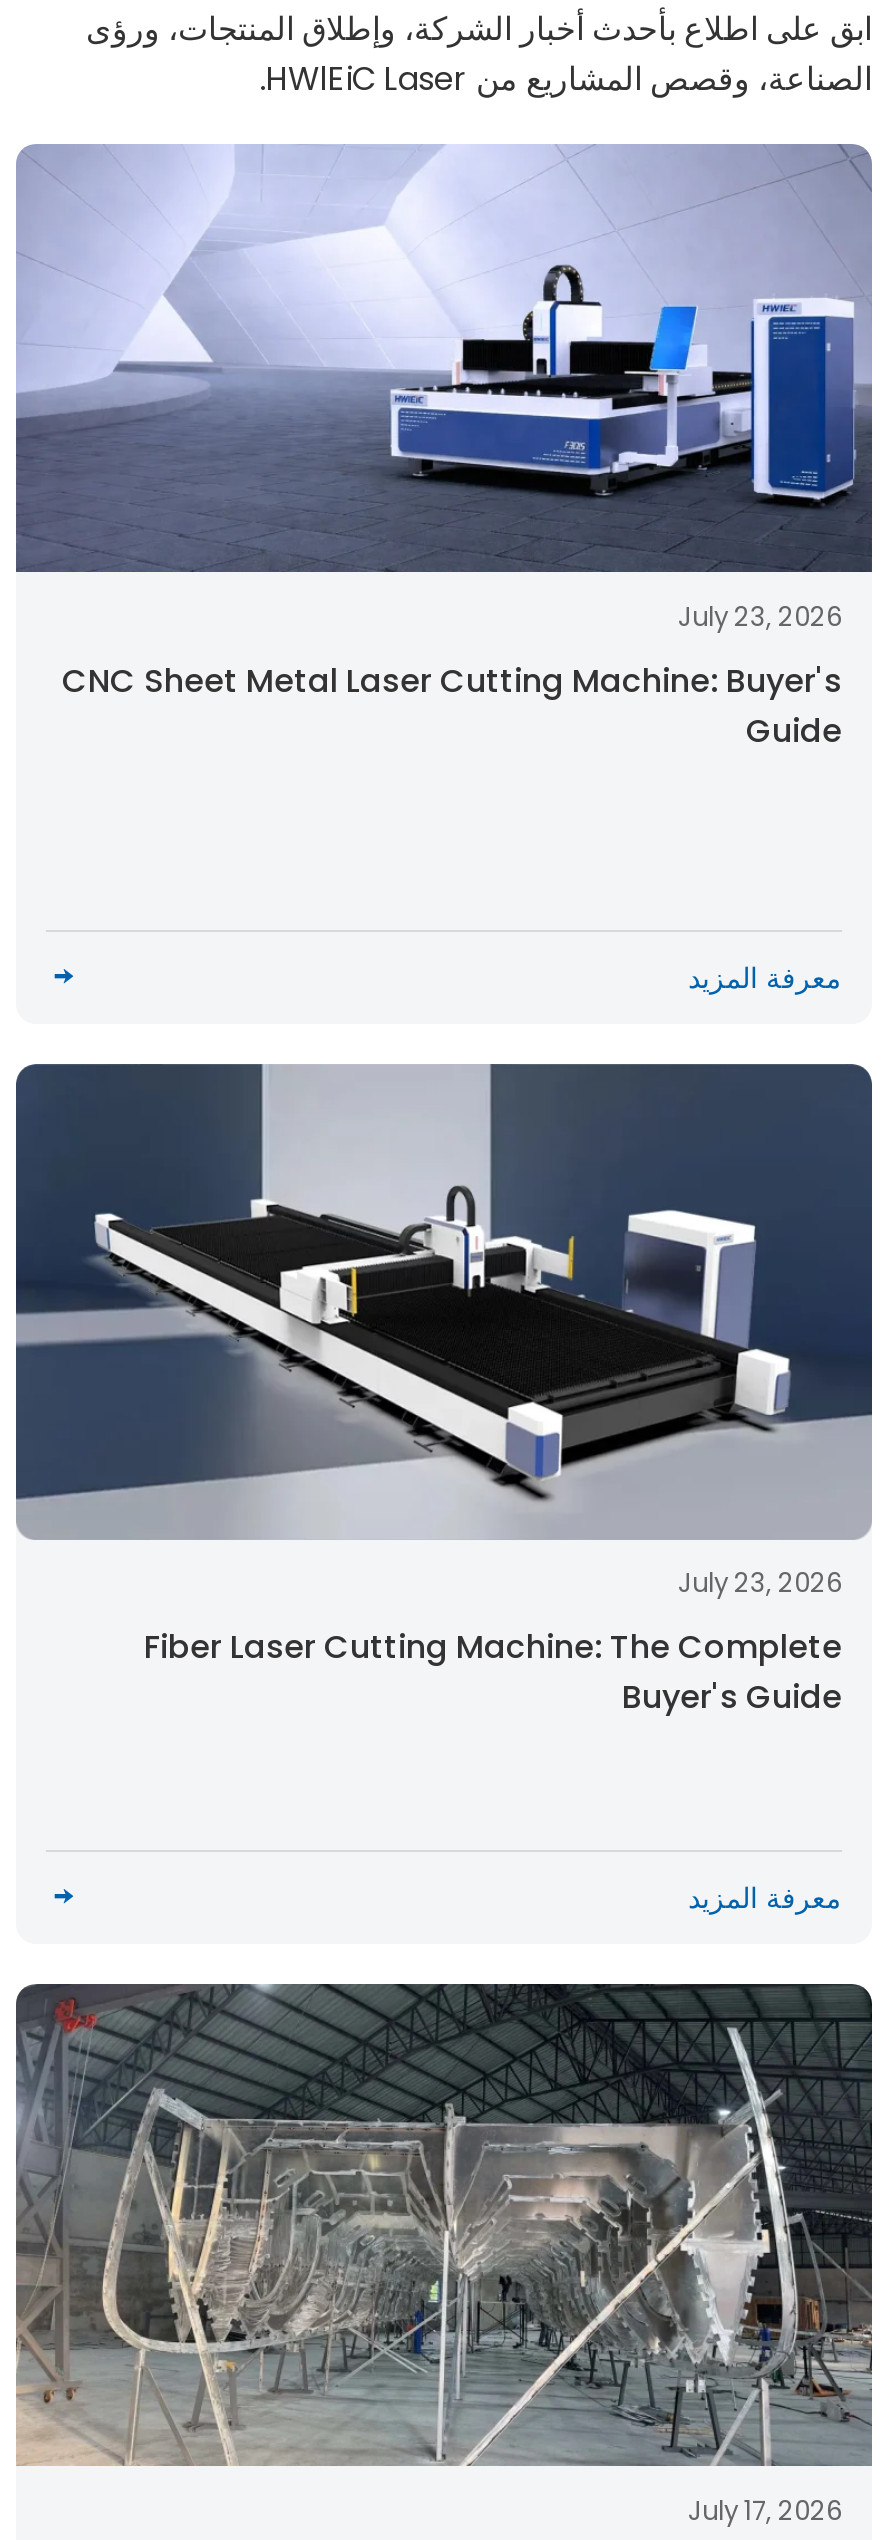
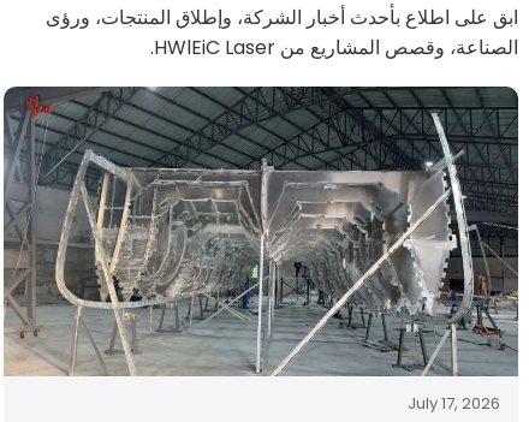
- [image]
- July 23, 2026
- CNC Sheet Metal Laser Cutting Machine: Buyer's
- Guide

- معرفة المزيد

- [image]
- July 23, 2026
- Fiber Laser Cutting Machine: The Complete
- Buyer's Guide

- معرفة المزيد
